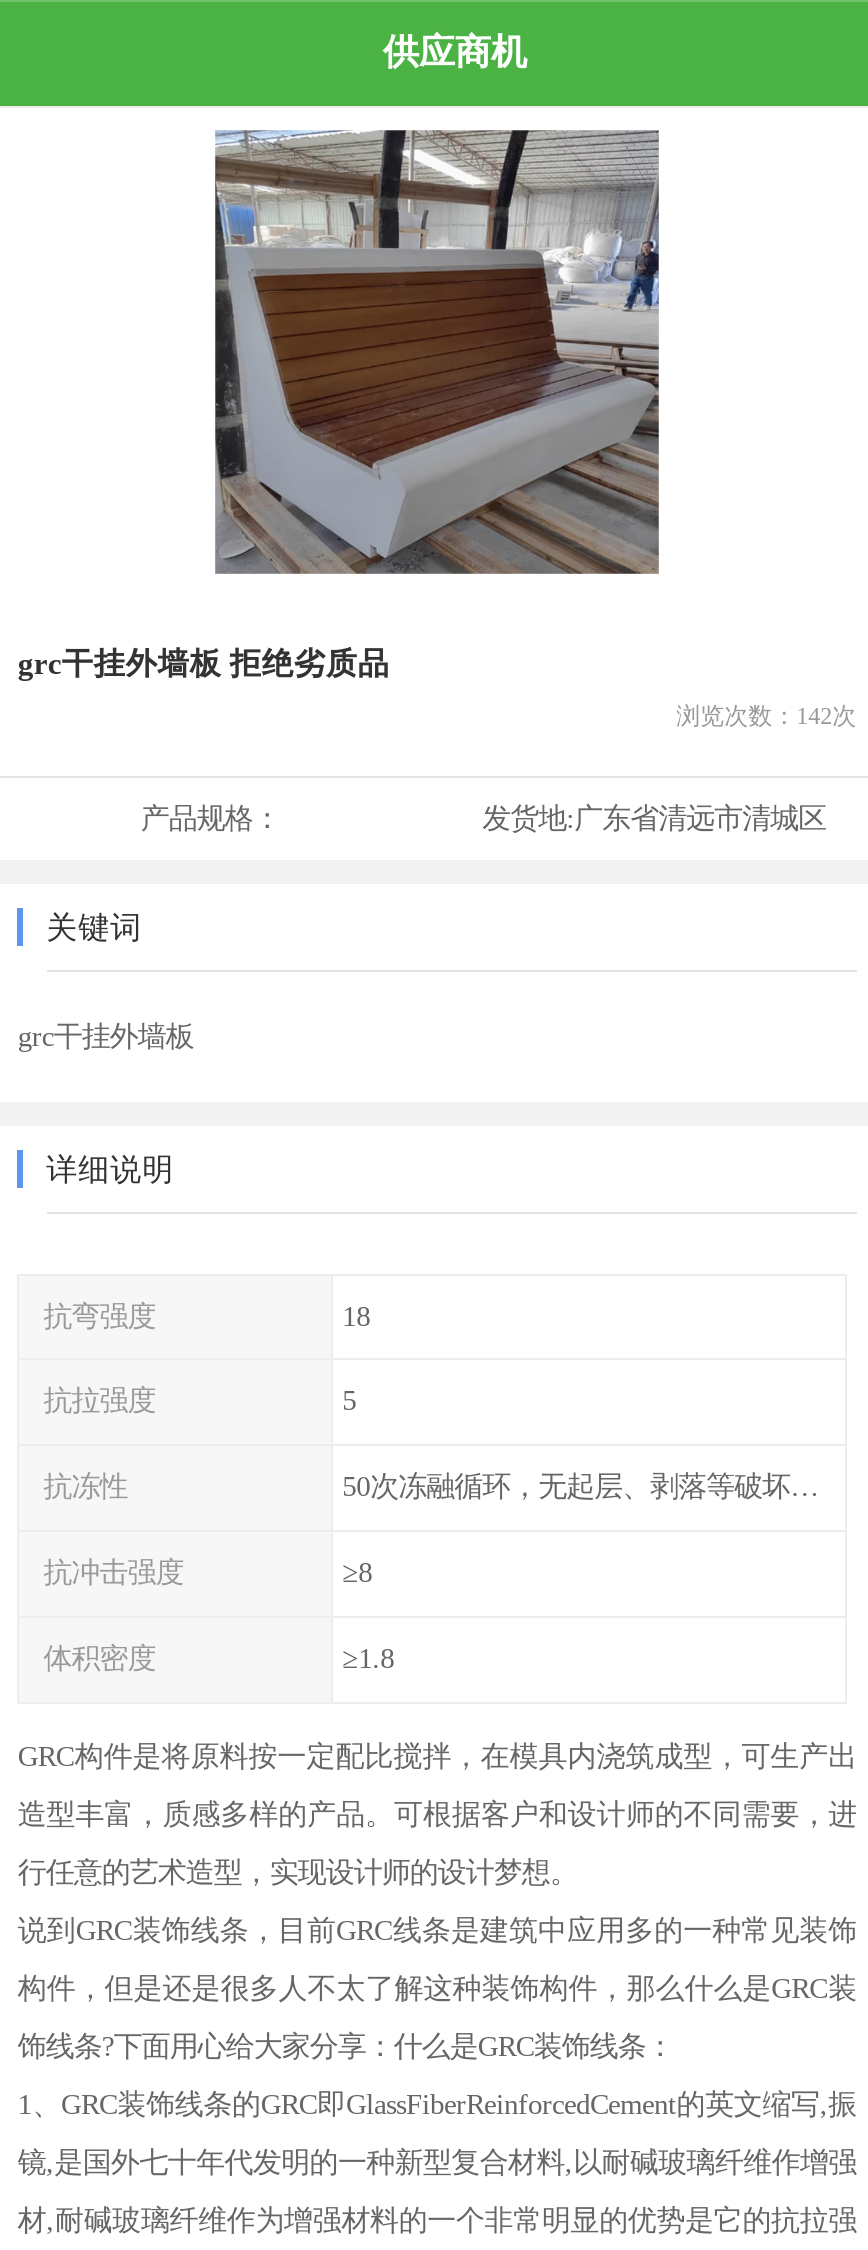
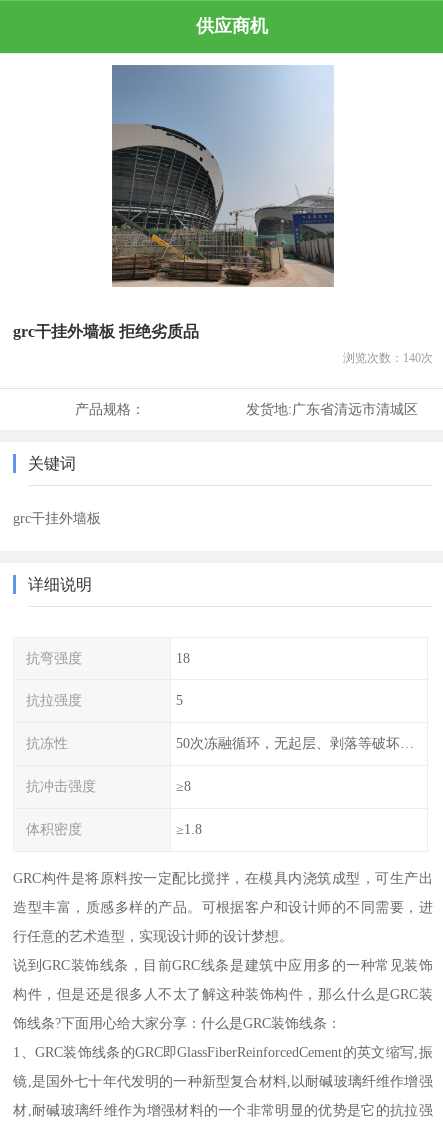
- [image]
+ [image]

- 浏览次数：142次
+ 浏览次数：140次
